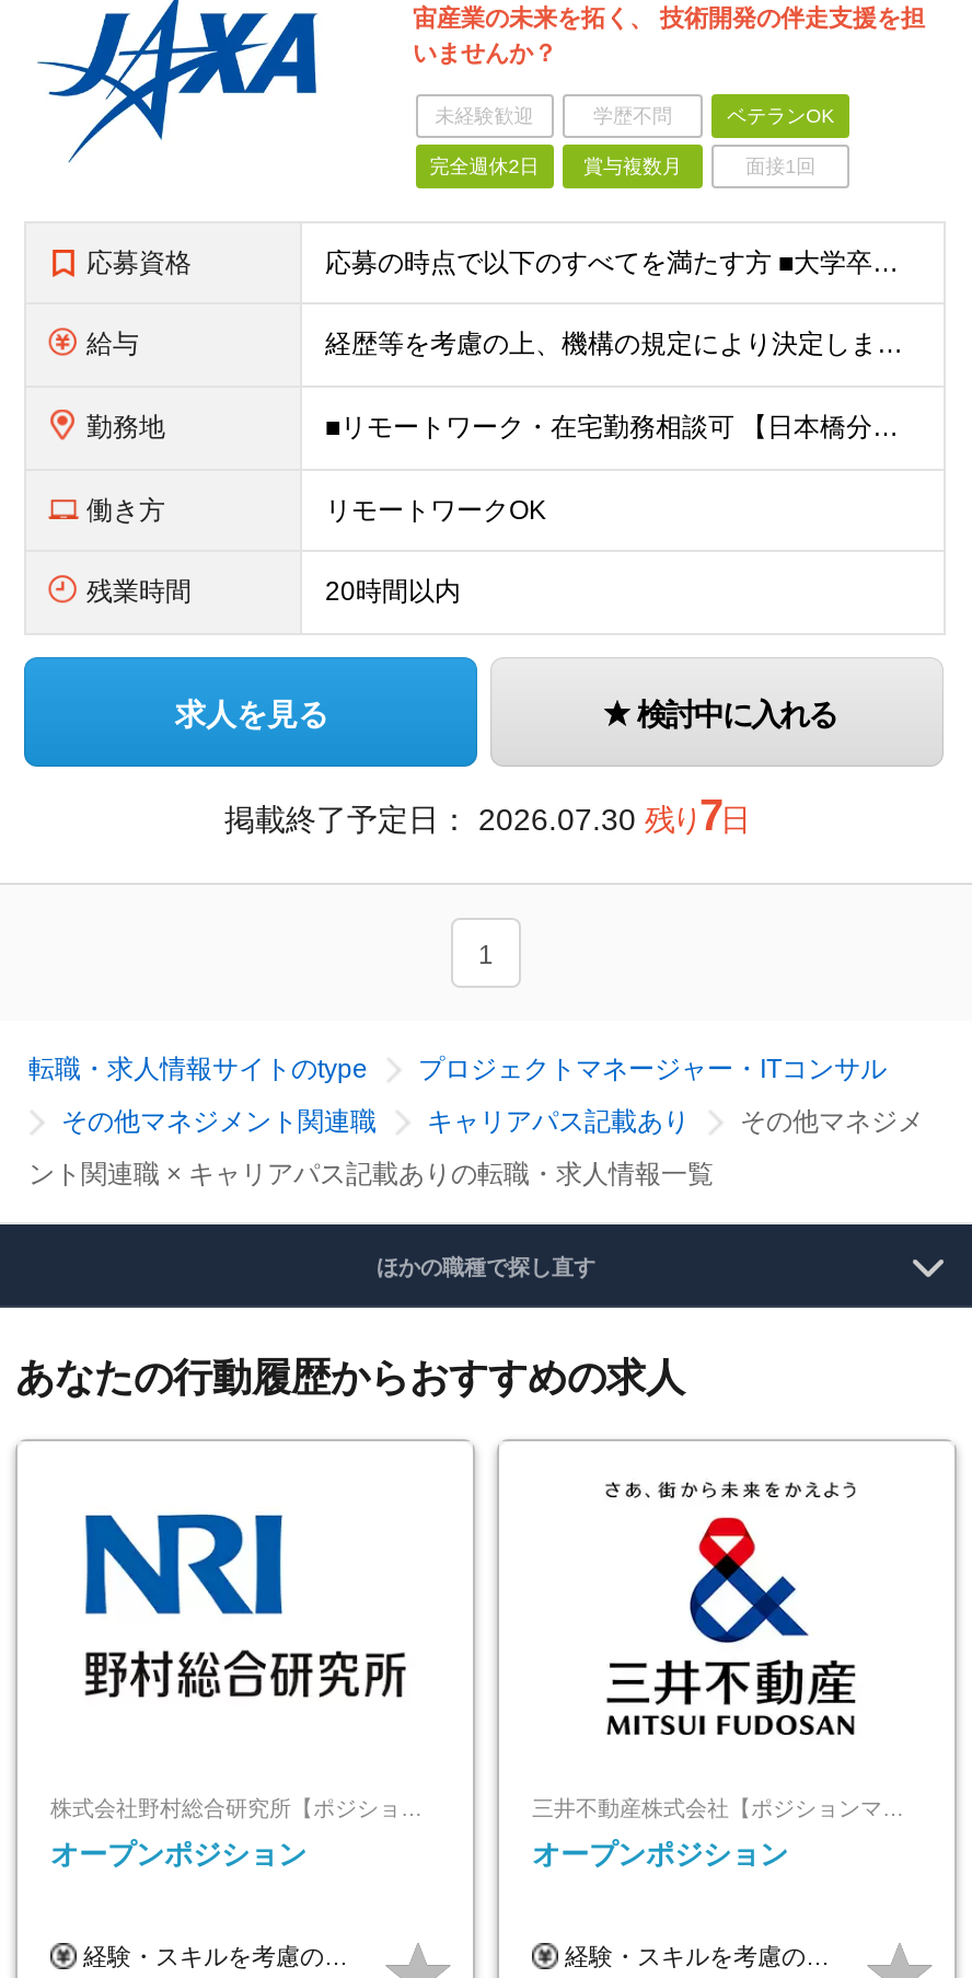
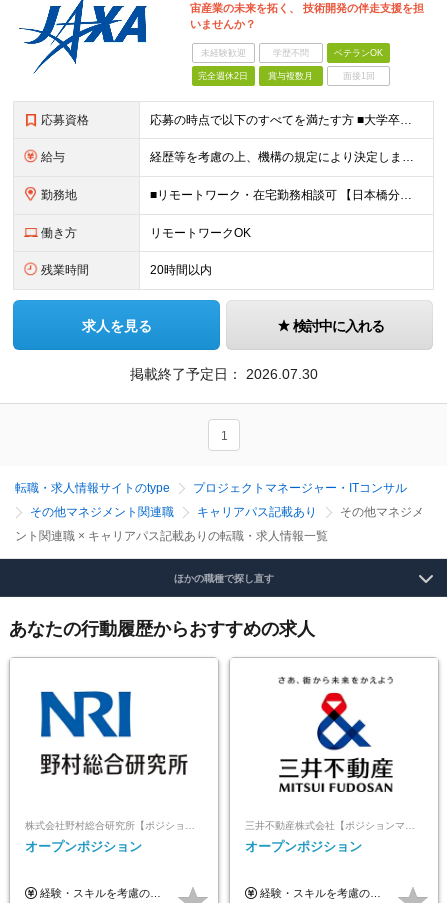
- 掲載終了予定日：2026.07.30 残り7日
+ 掲載終了予定日：2026.07.30
